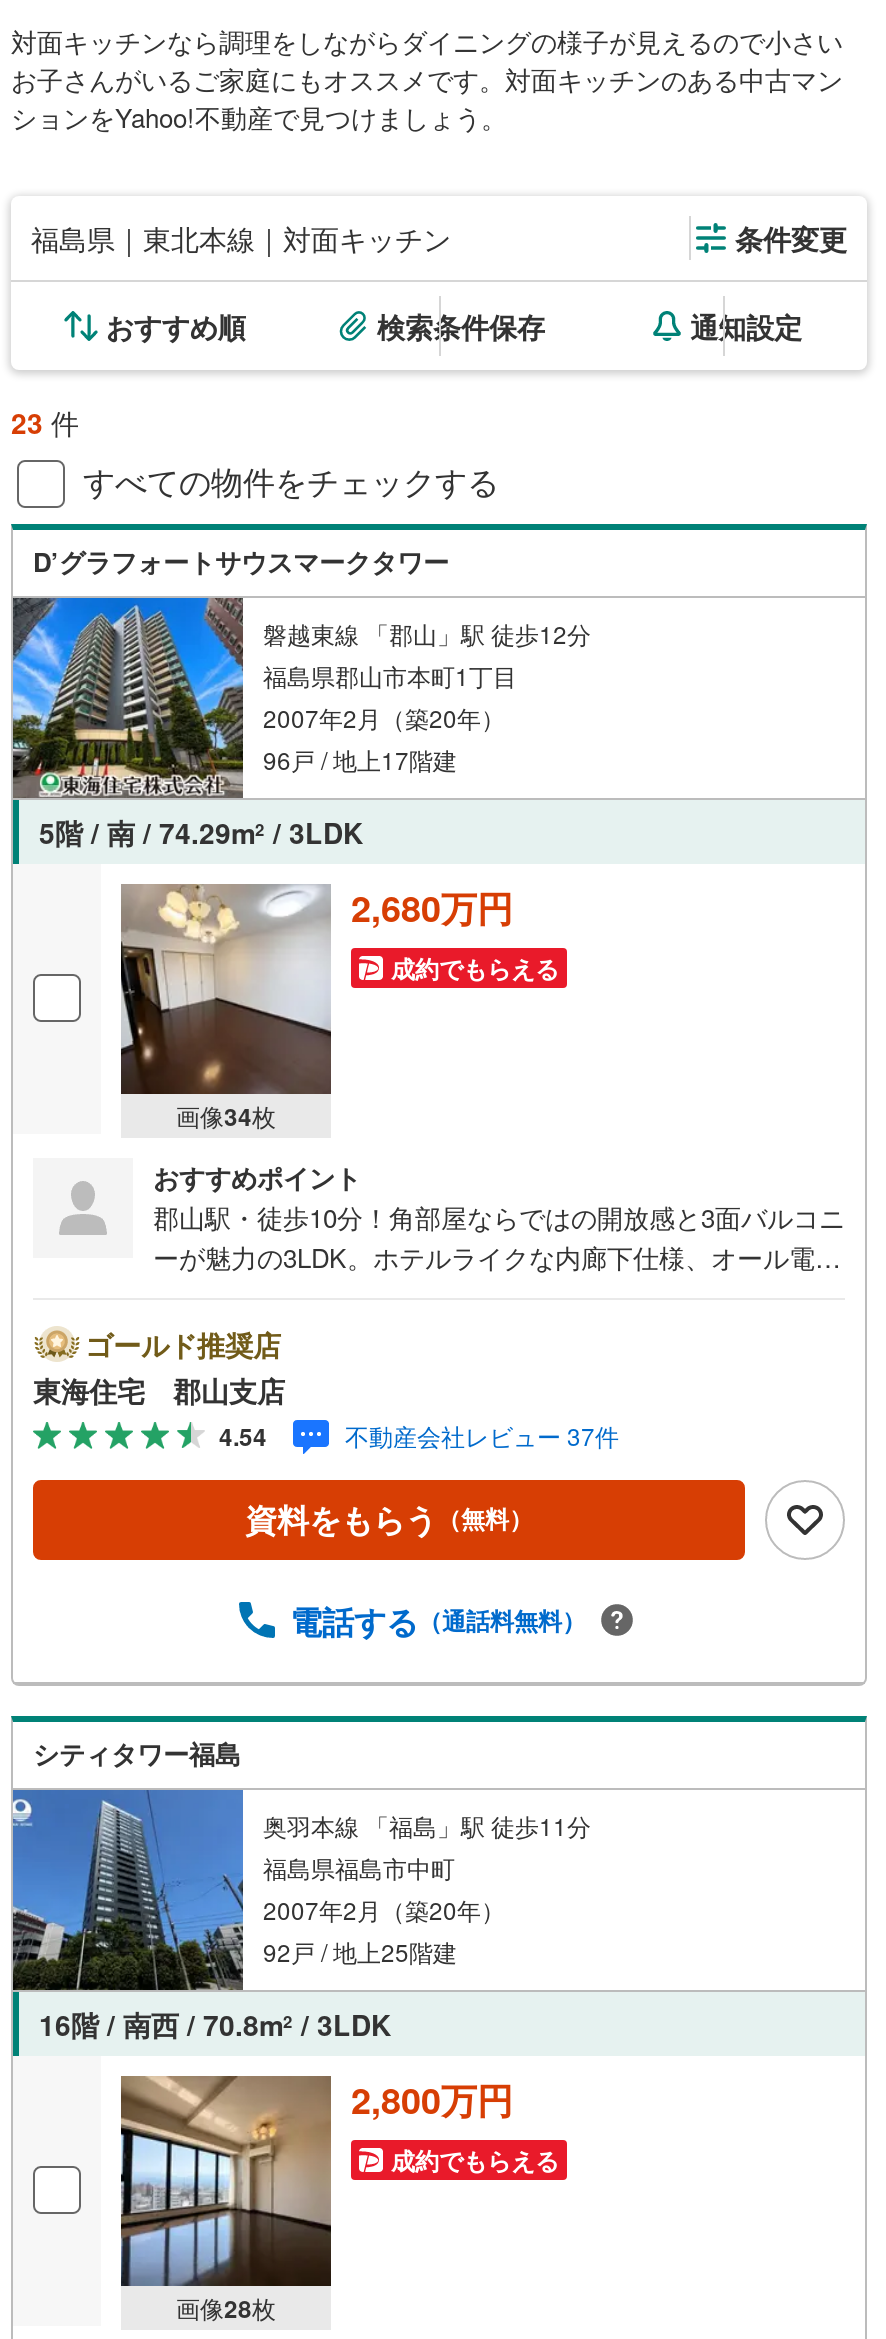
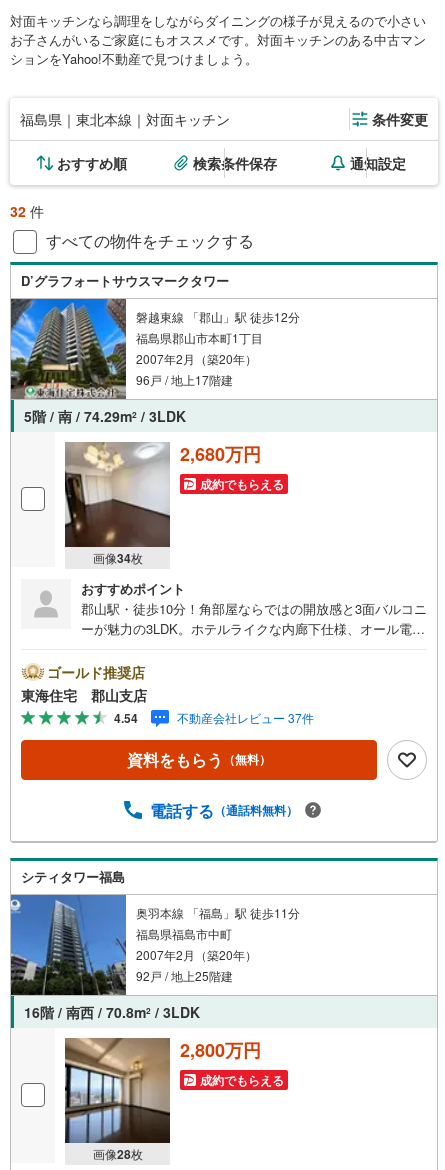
- 23件
+ 32件
